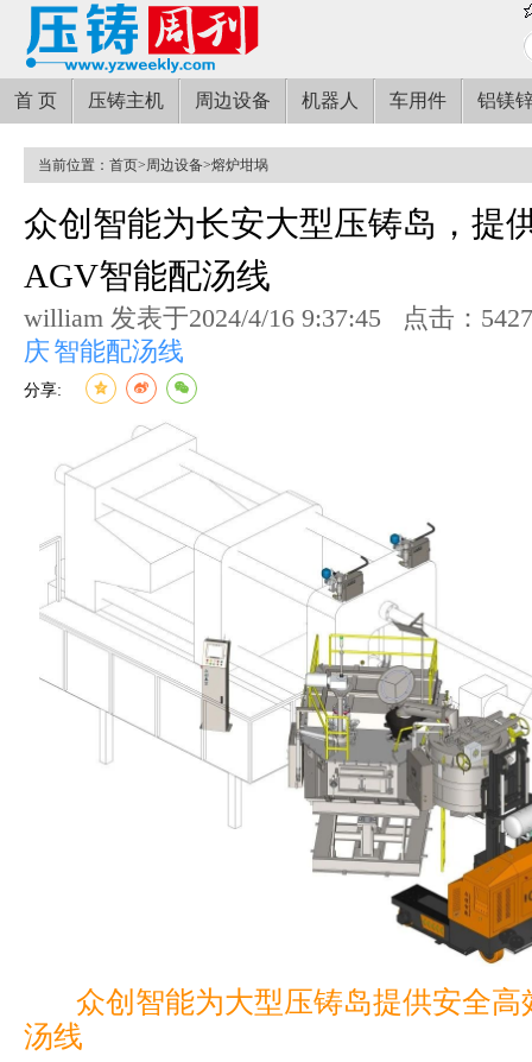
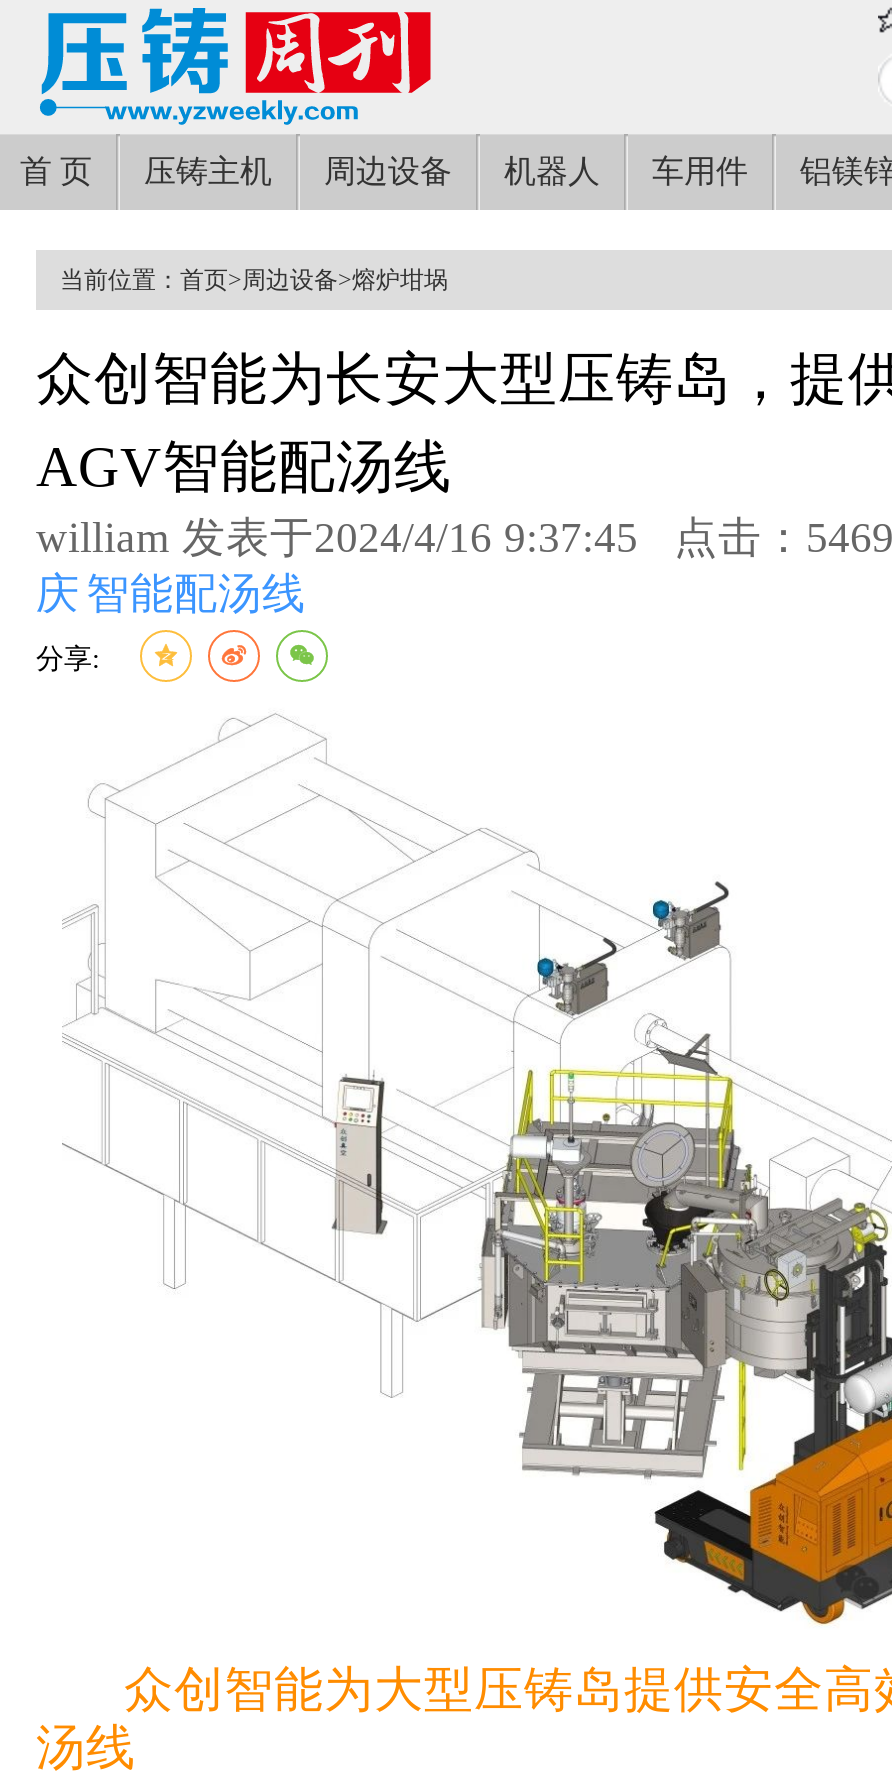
- william 发表于2024/4/16 9:37:45 点击：5427
+ william 发表于2024/4/16 9:37:45 点击：5469
